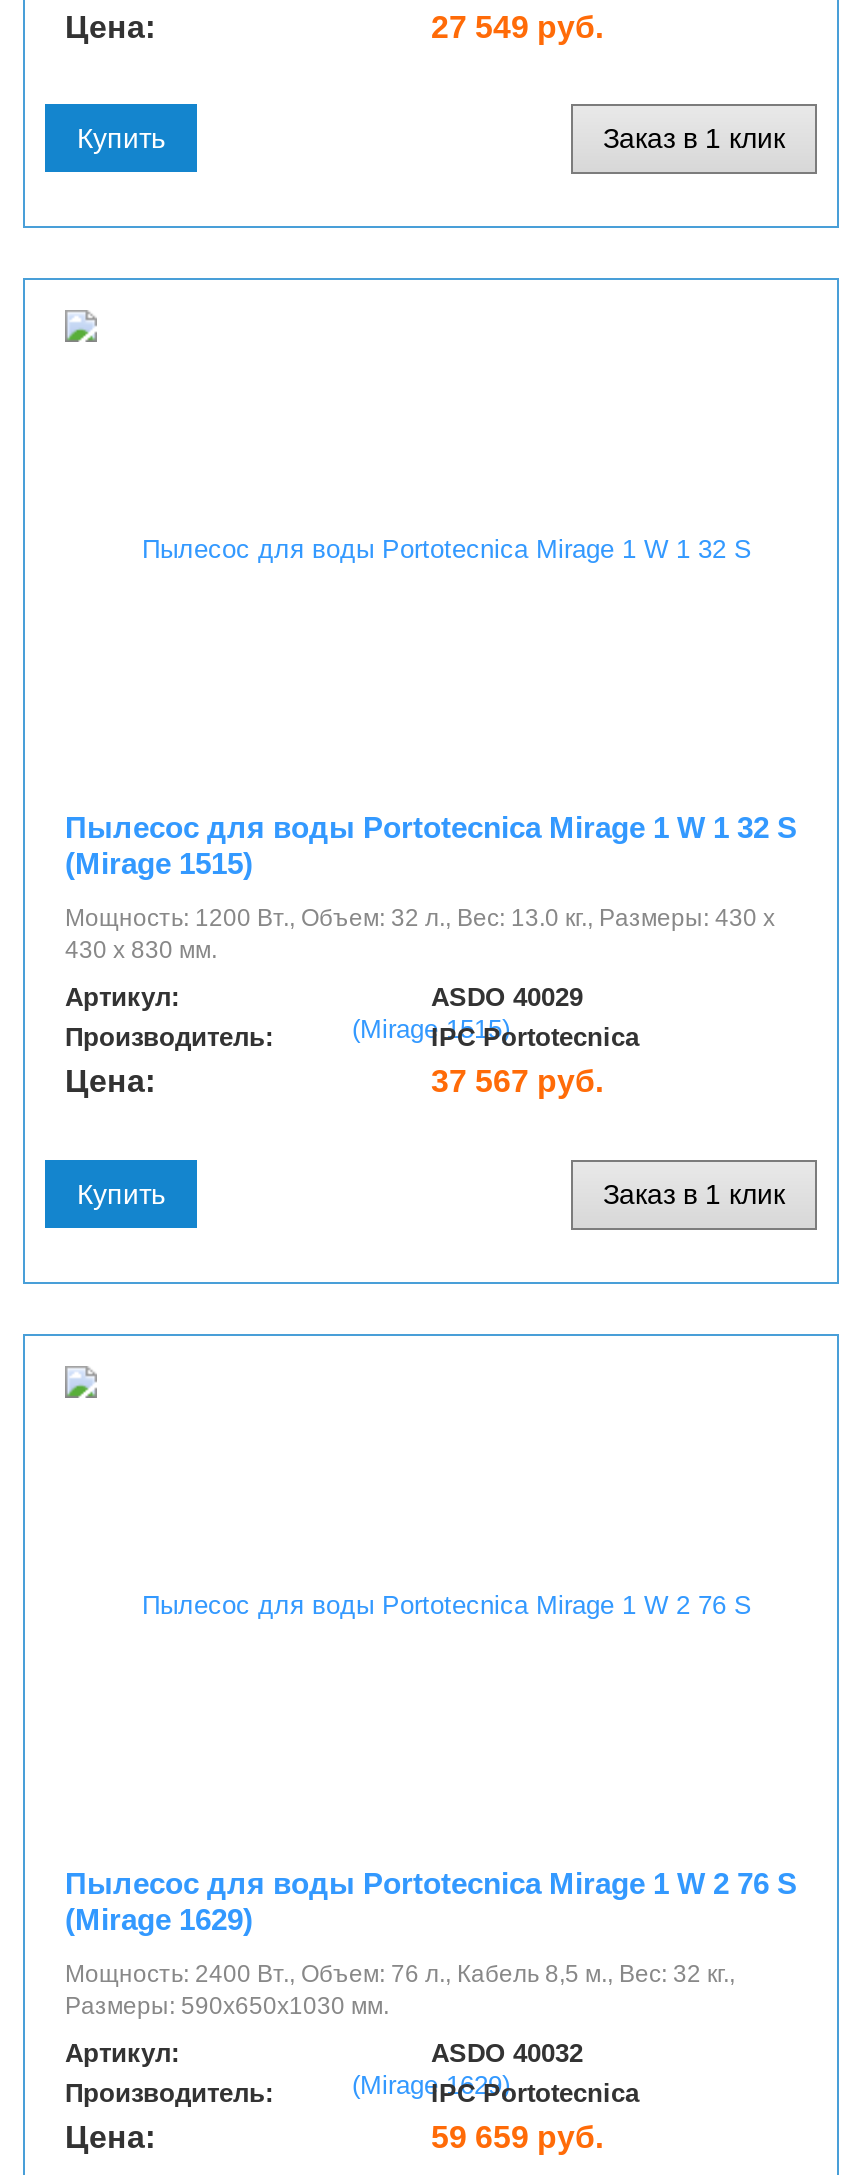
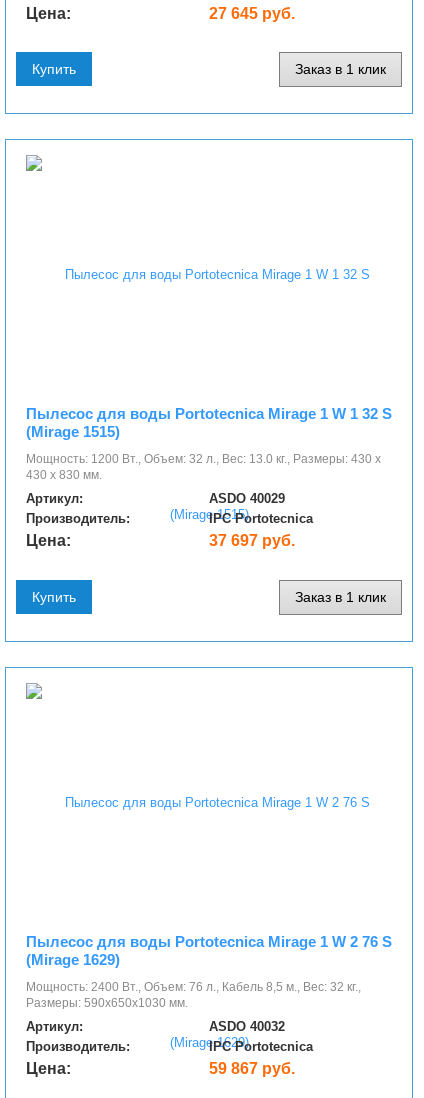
- 27 549 руб.
+ 27 645 руб.

- 37 567 руб.
+ 37 697 руб.

- 59 659 руб.
+ 59 867 руб.
